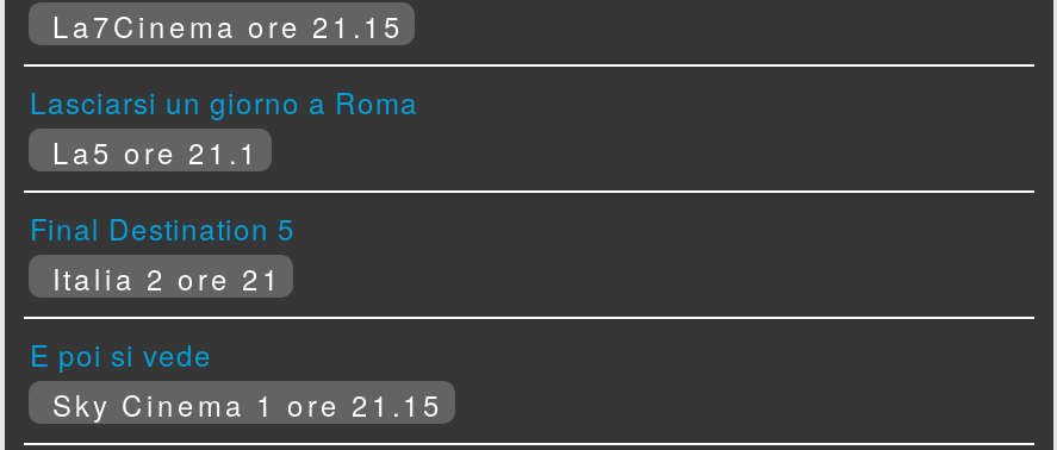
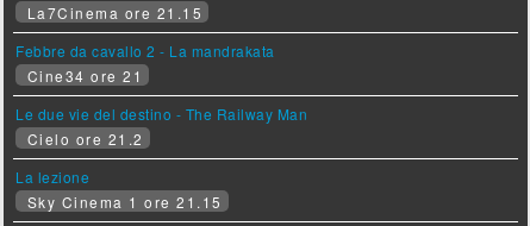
- Lasciarsi un giorno a Roma
- La5 ore 21.1
+ Febbre da cavallo 2 - La mandrakata
+ Cine34 ore 21

- Final Destination 5
- Italia 2 ore 21
+ Le due vie del destino - The Railway Man
+ Cielo ore 21.2

- E poi si vede
+ La lezione
